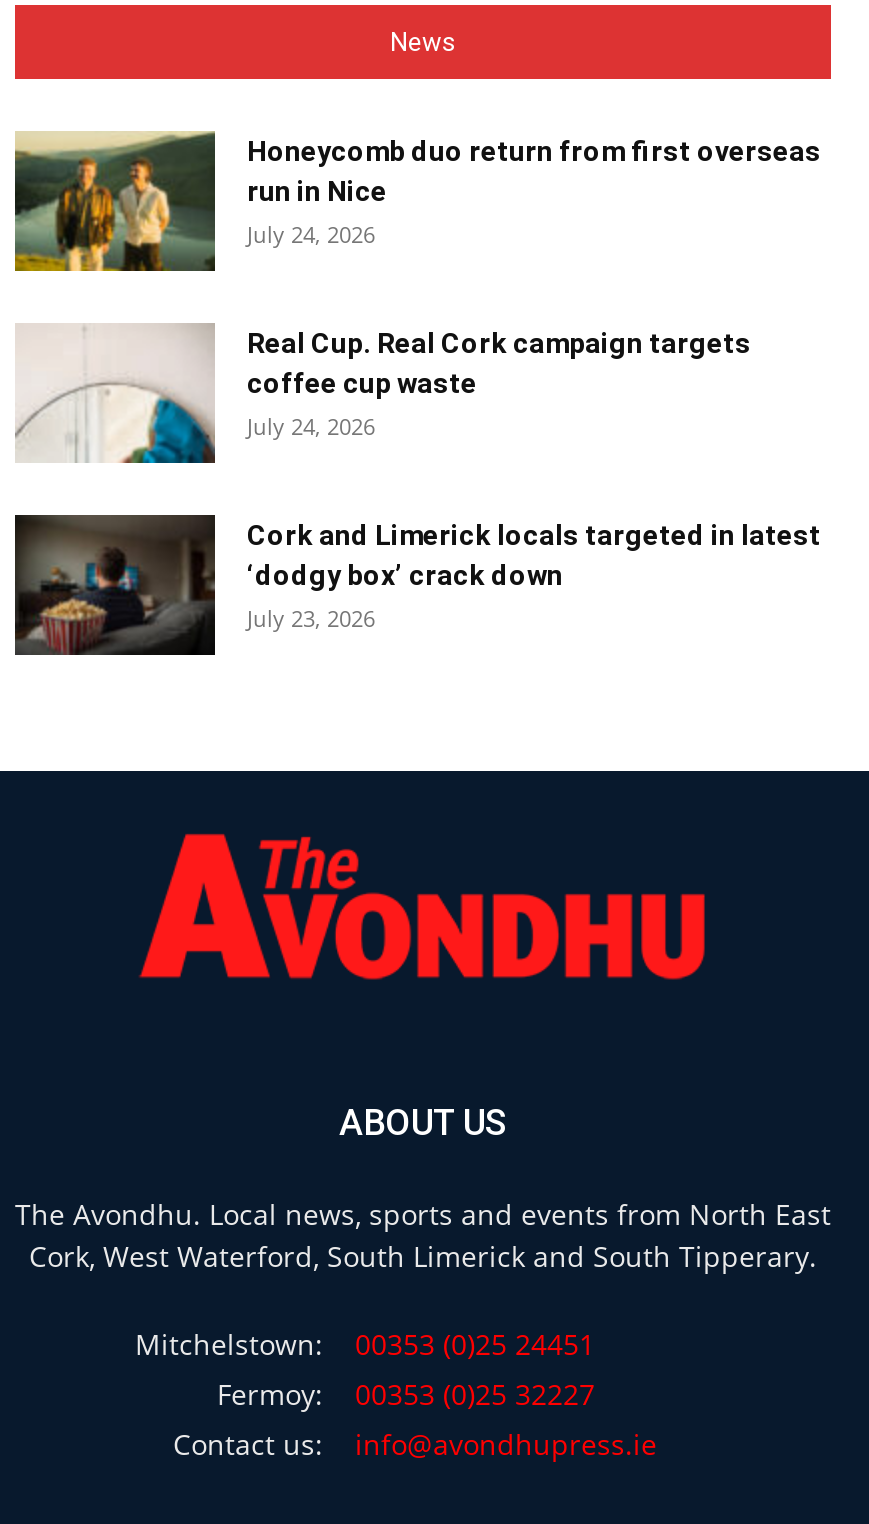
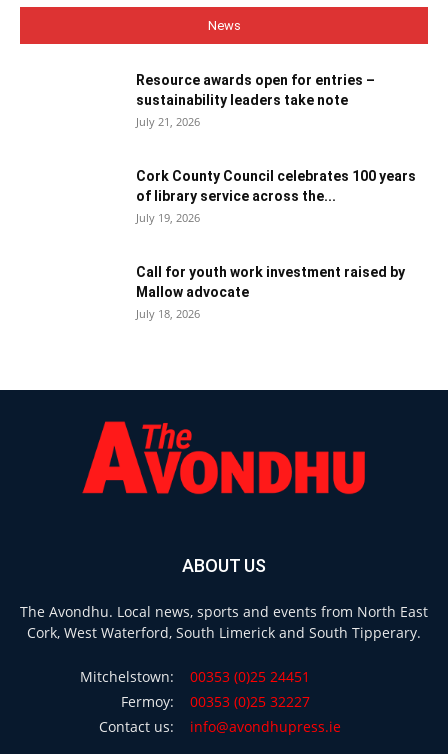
- [image]

- Honeycomb duo return from first overseas
- run in Nice
- July 24, 2026
+ Resource awards open for entries –
+ sustainability leaders take note
+ July 21, 2026

- [image]

- Real Cup. Real Cork campaign targets
- coffee cup waste
- July 24, 2026
+ Cork County Council celebrates 100 years
+ of library service across the...
+ July 19, 2026

- [image]

- Cork and Limerick locals targeted in latest
- ‘dodgy box’ crack down
- July 23, 2026
+ Call for youth work investment raised by
+ Mallow advocate
+ July 18, 2026
